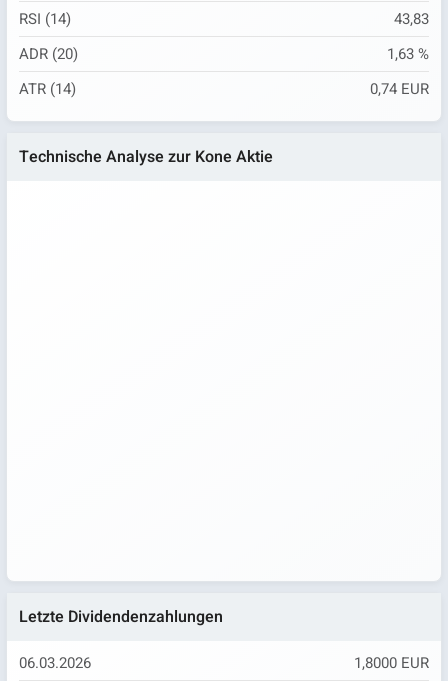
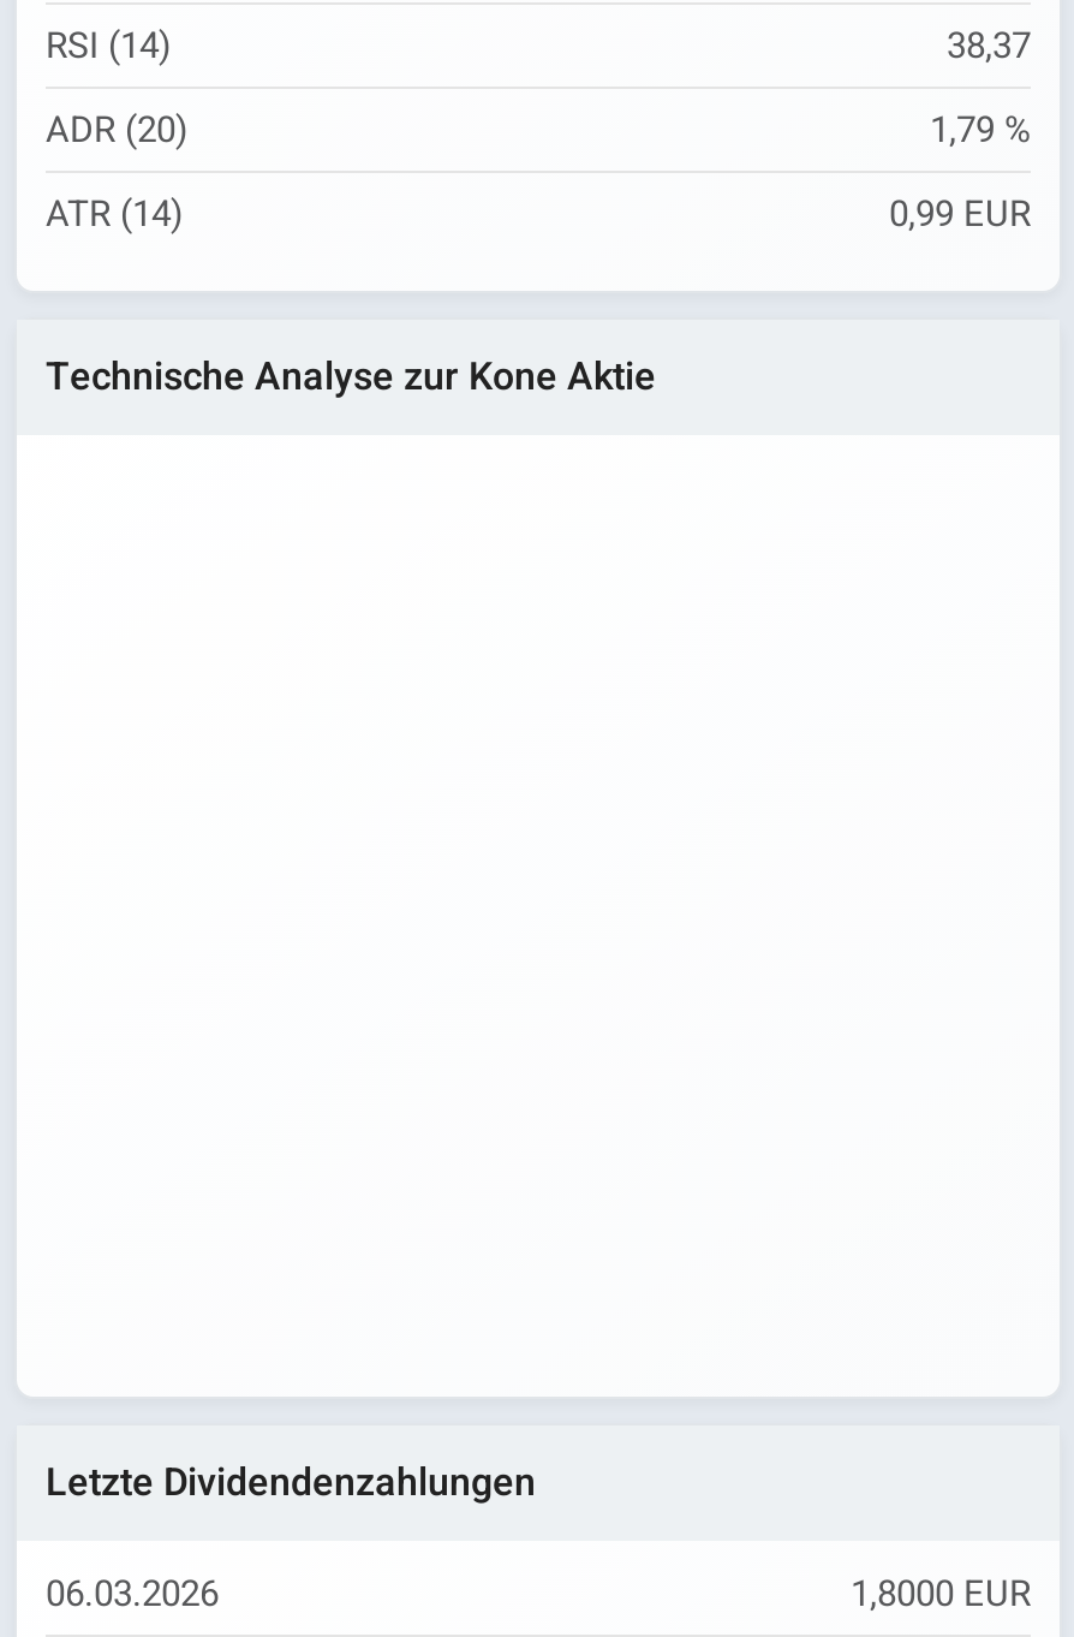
- 43,83
+ 38,37

- 1,63 %
+ 1,79 %

- 0,74 EUR
+ 0,99 EUR
